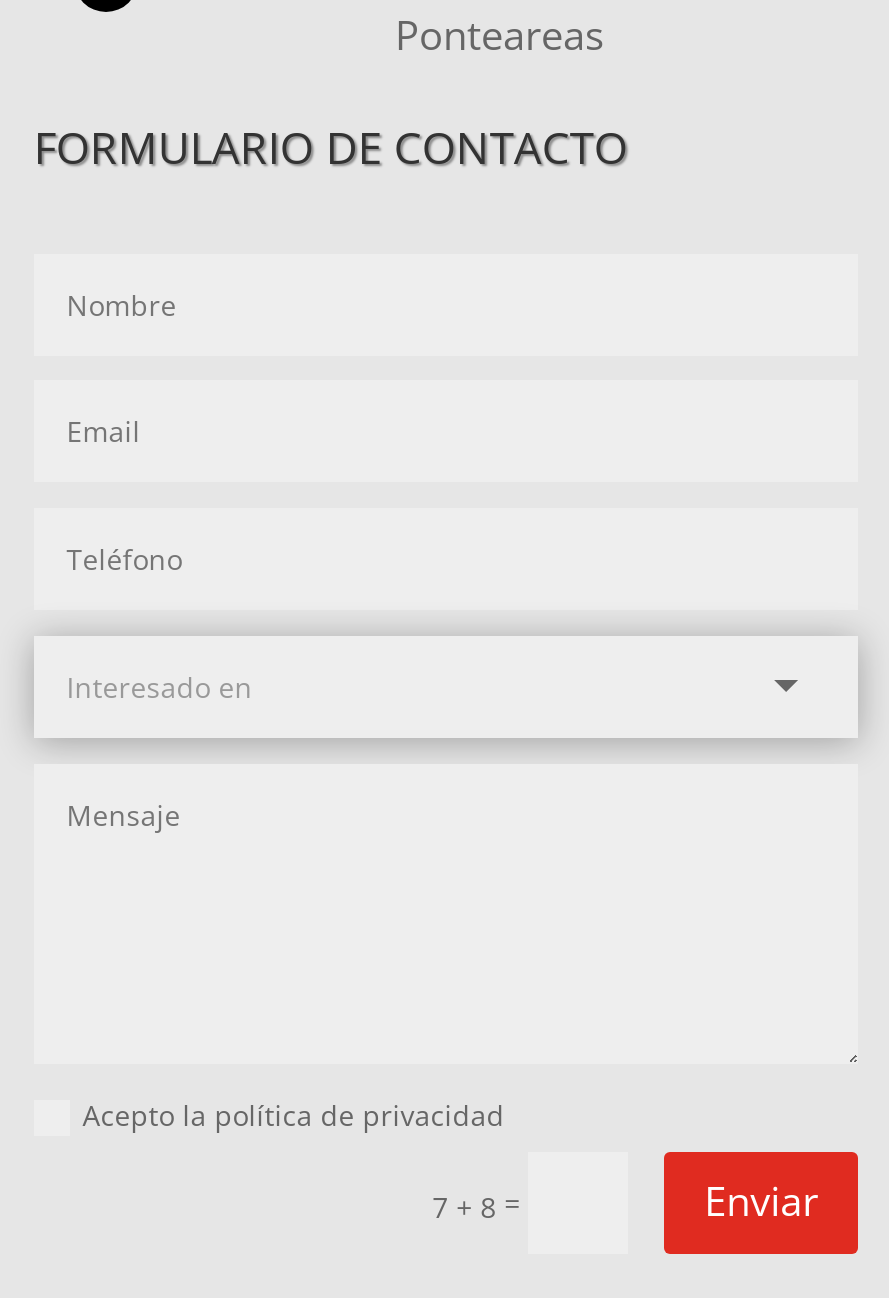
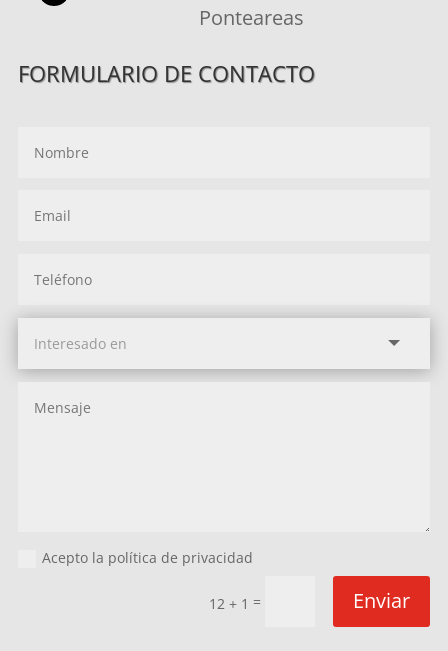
- 7 + 8 =
+ 12 + 1 =
